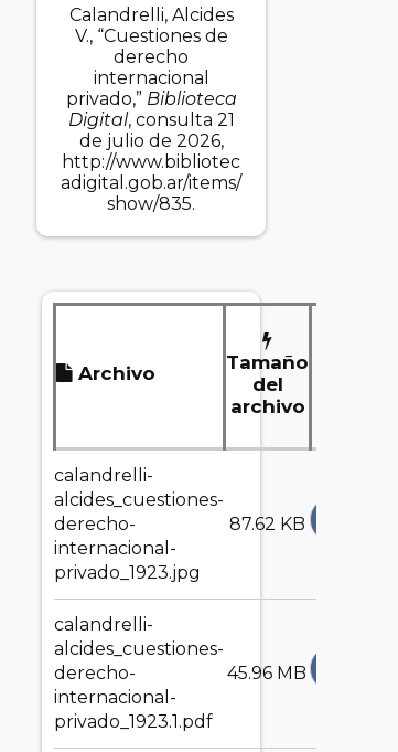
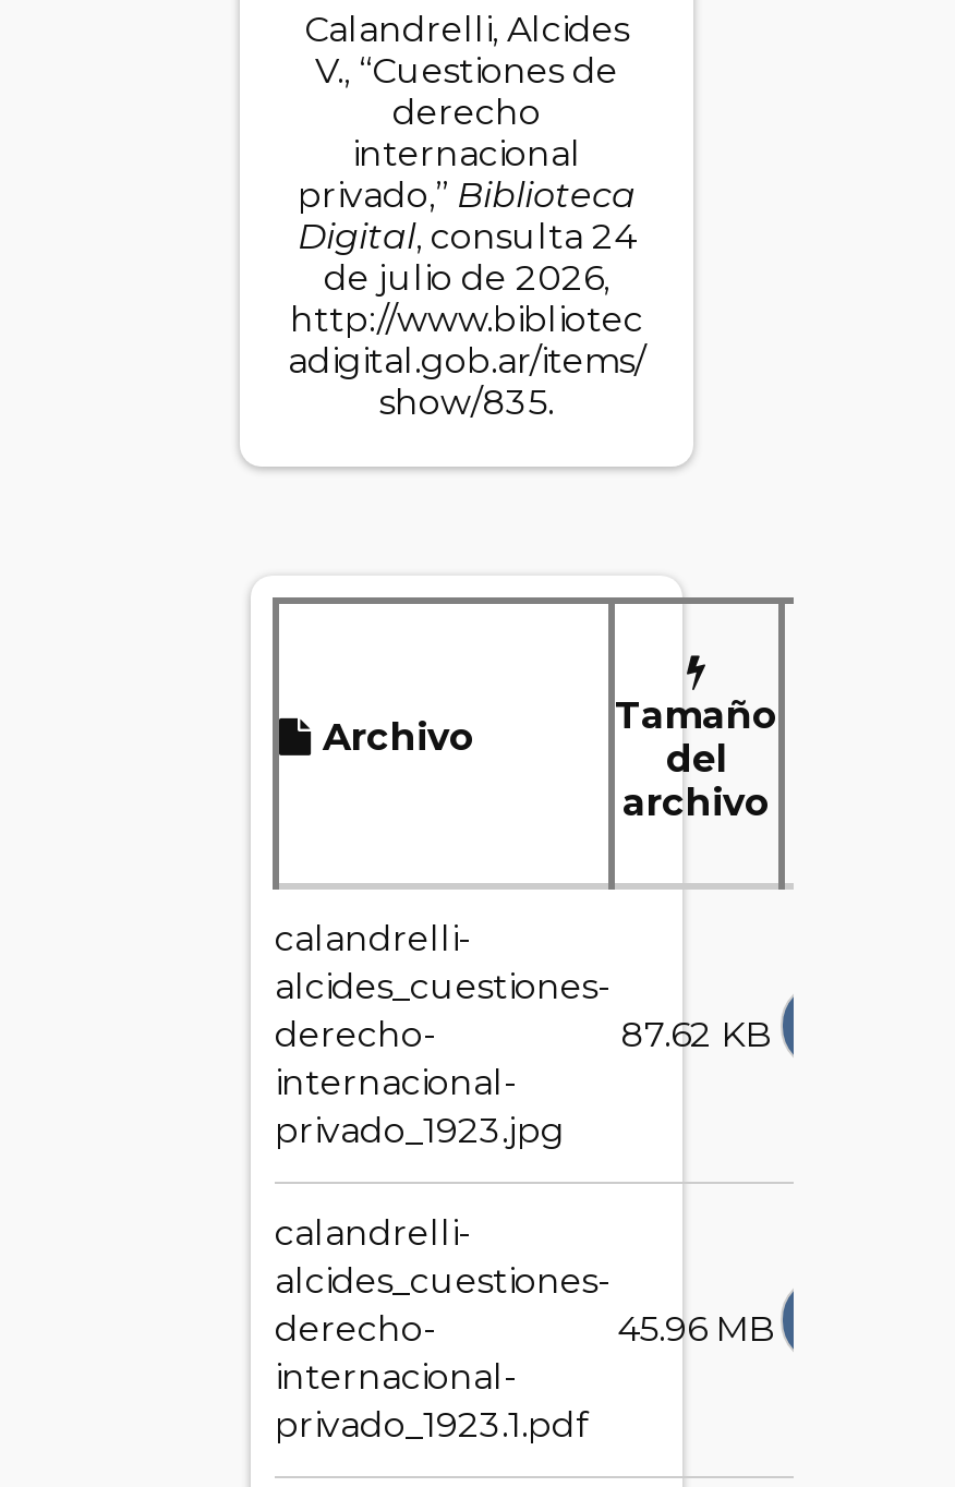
- Digital, consulta 21
+ Digital, consulta 24
